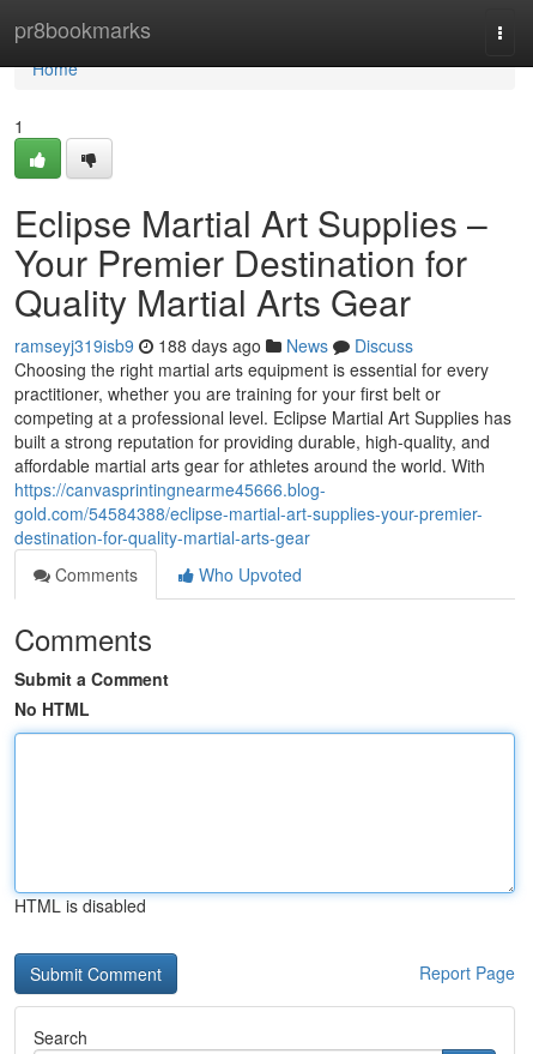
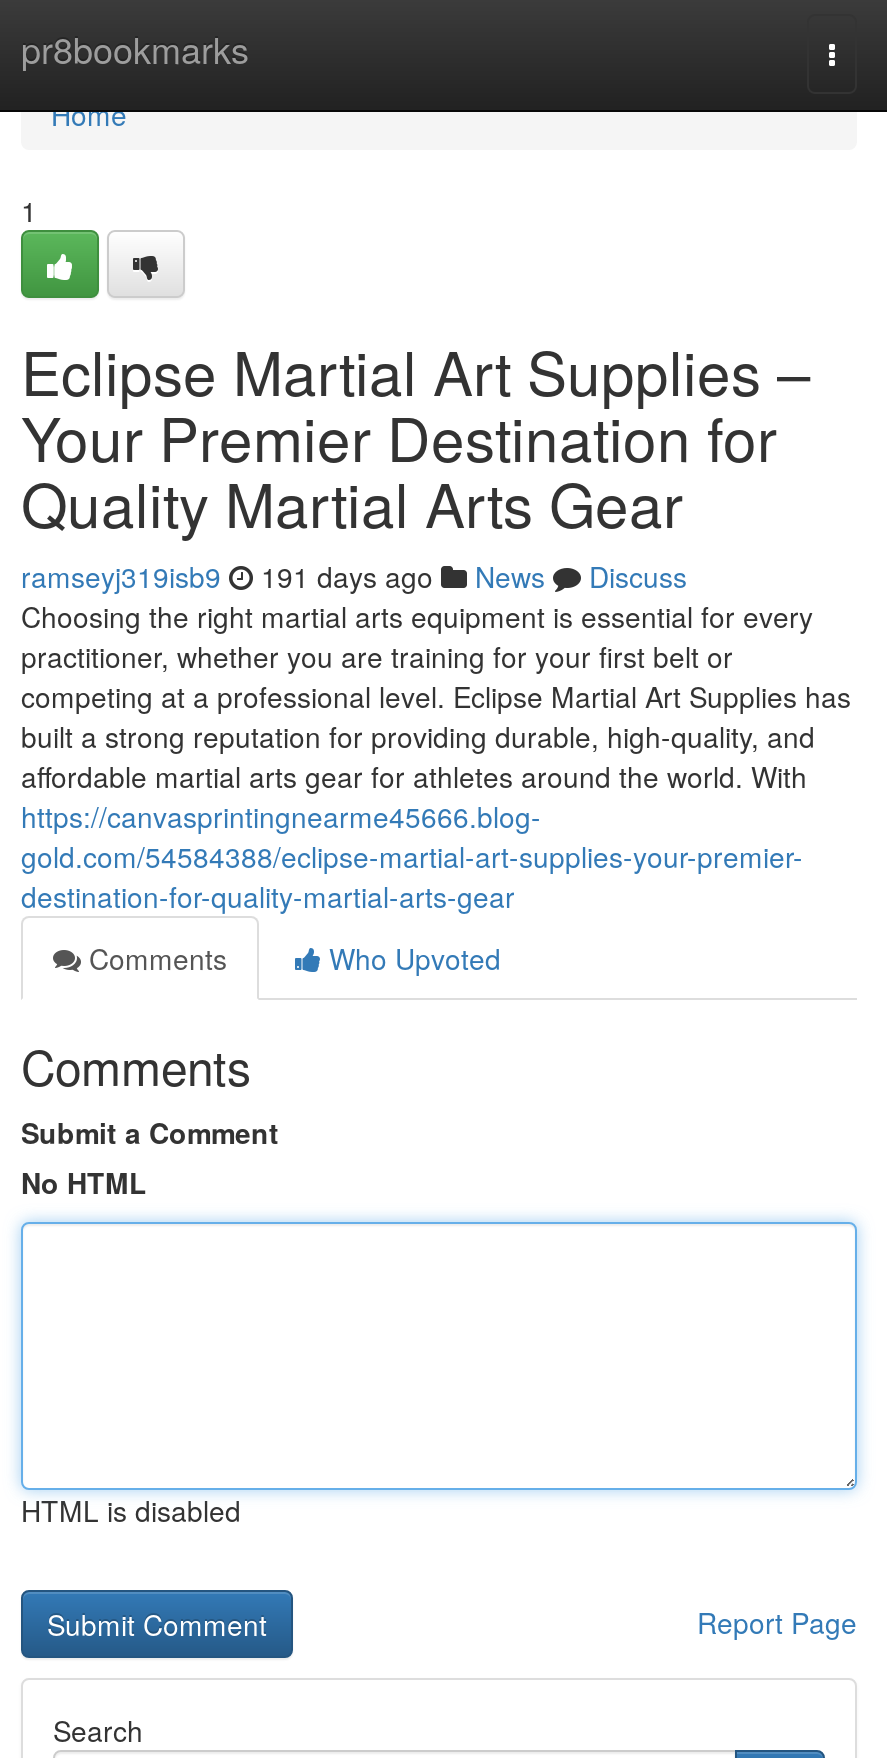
- ramseyj319isb9 188 days ago News Discuss
+ ramseyj319isb9 191 days ago News Discuss
